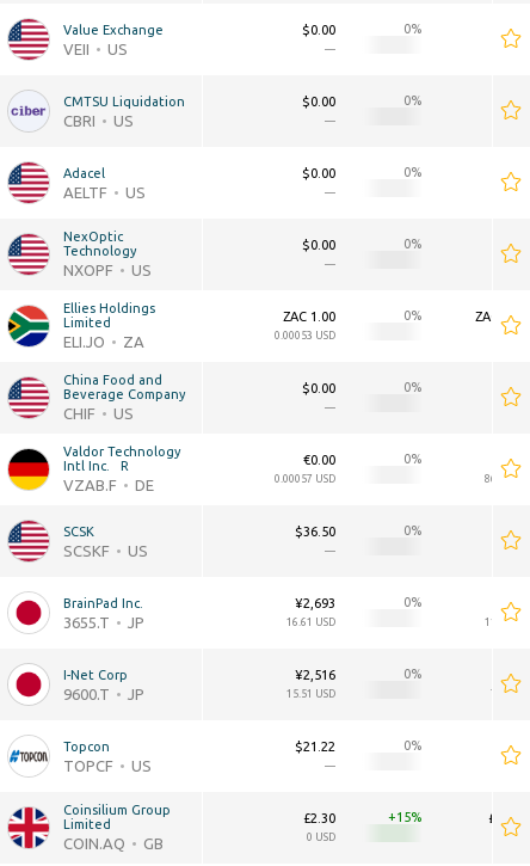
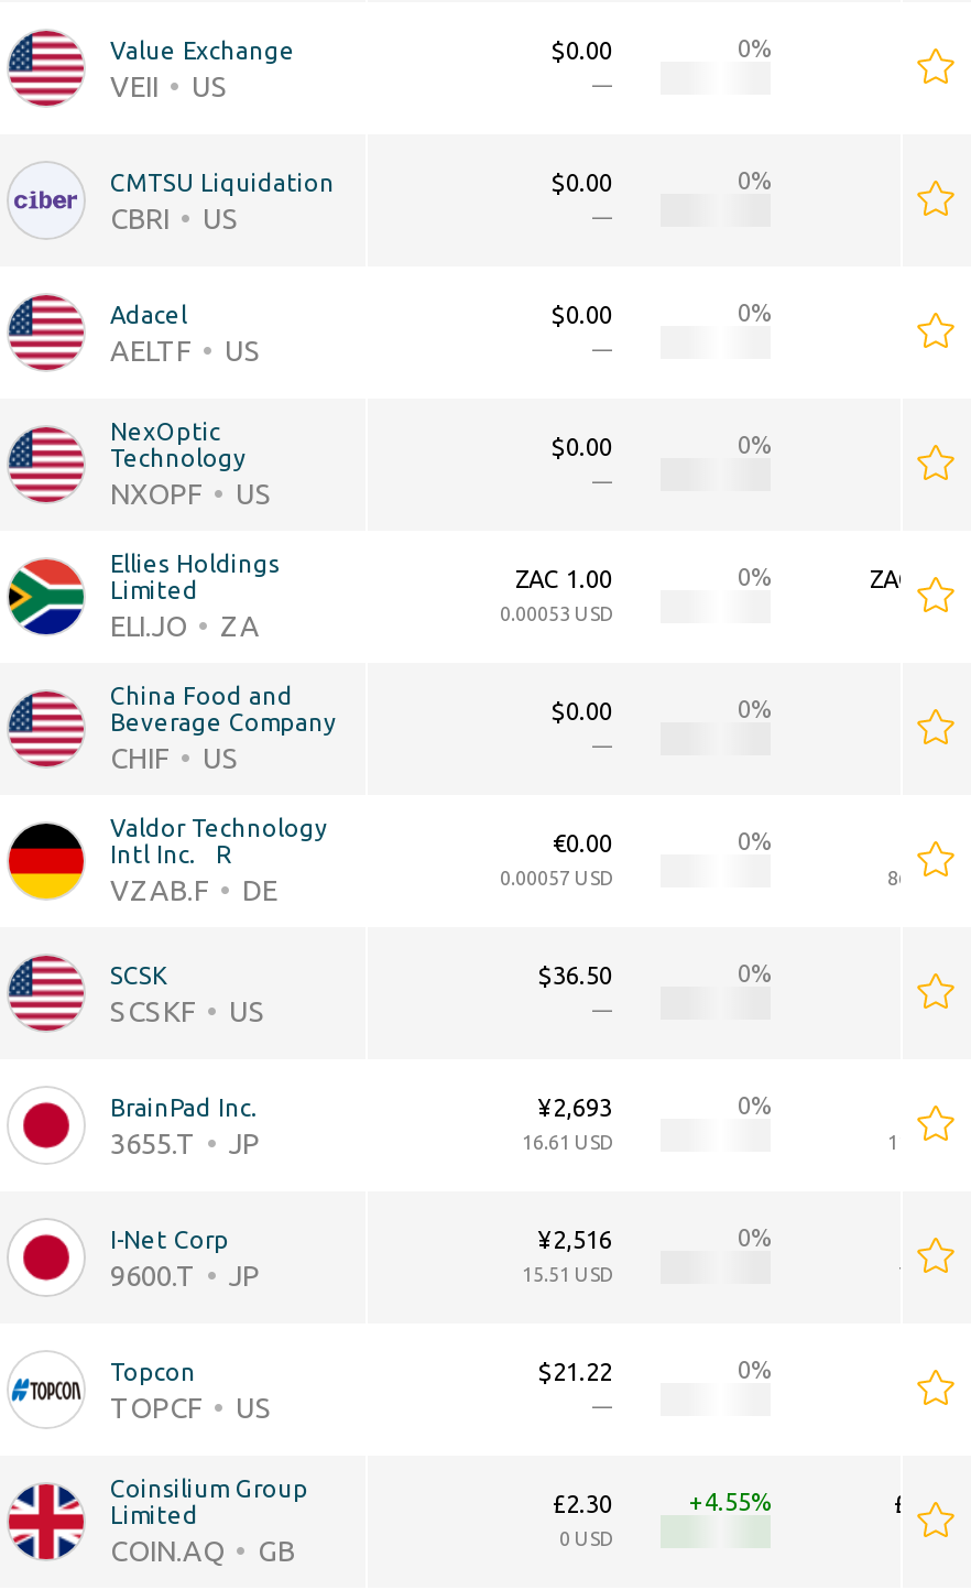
- +15
+ +4.55
